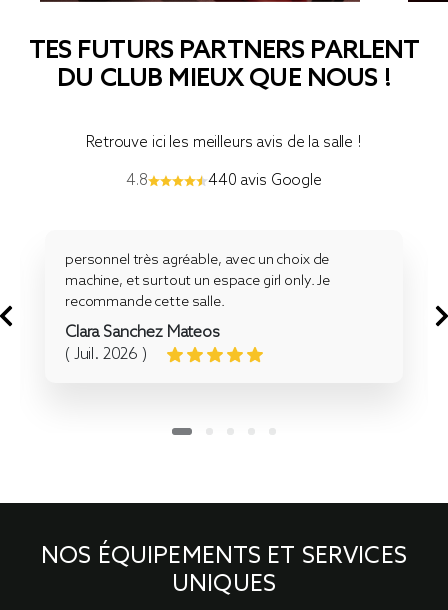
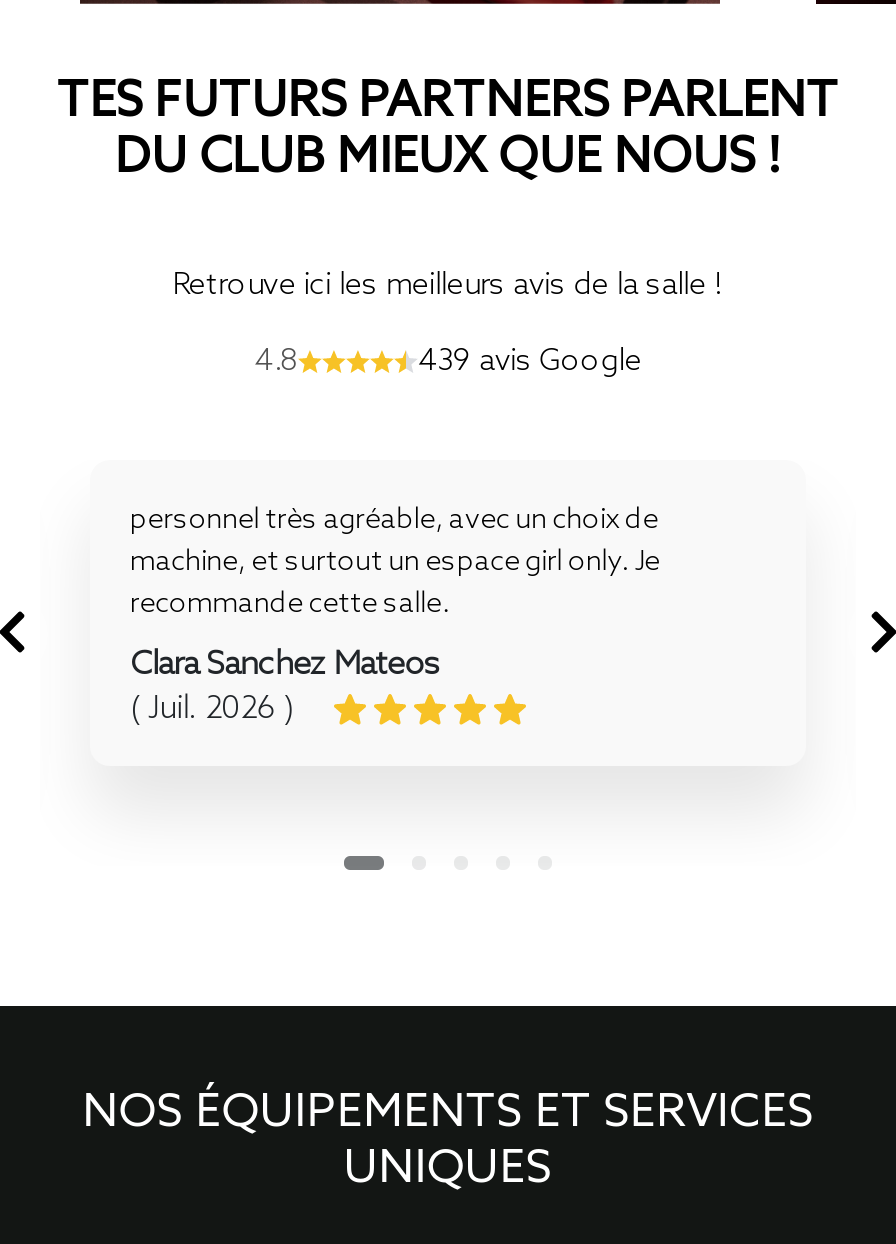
- 440 avis Google
+ 439 avis Google
